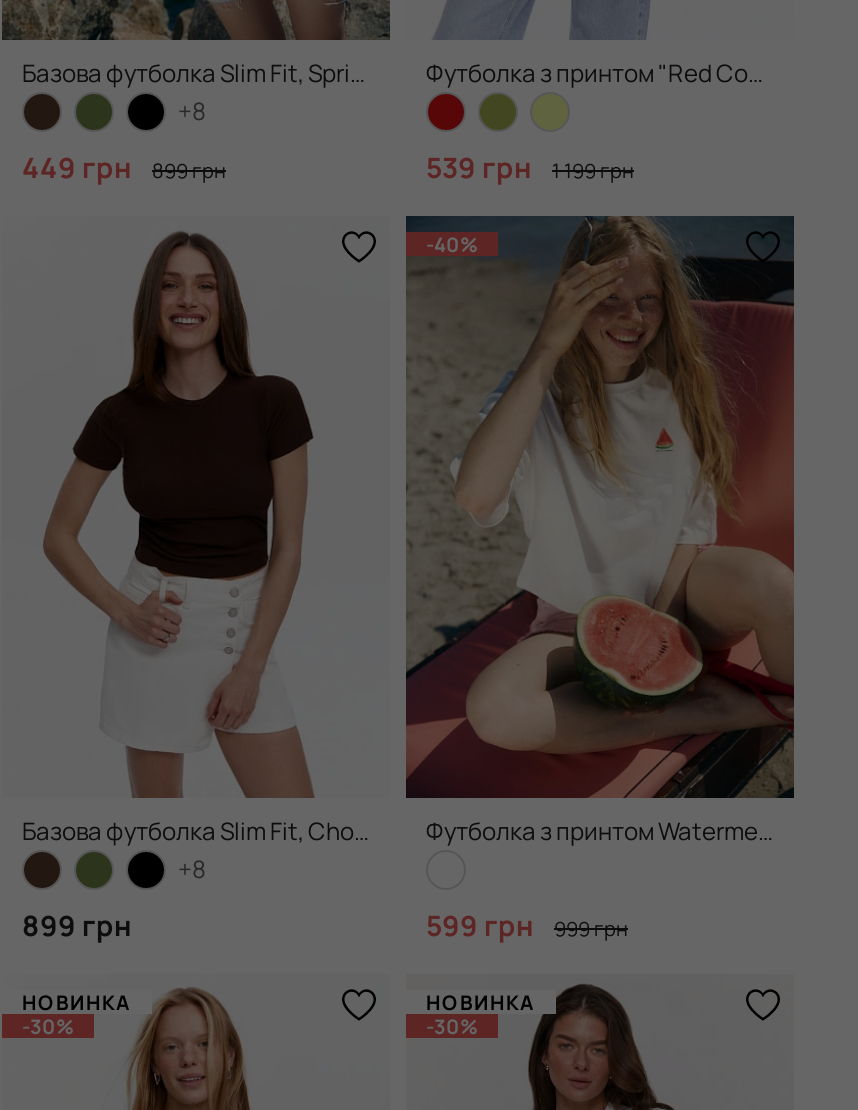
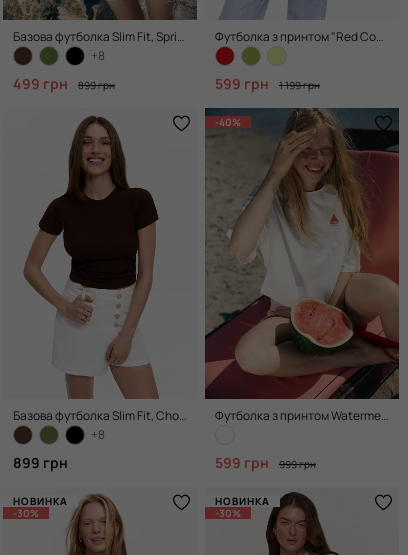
- 449 грн 899 грн
+ 499 грн 899 грн

- 539 грн
+ 599 грн
